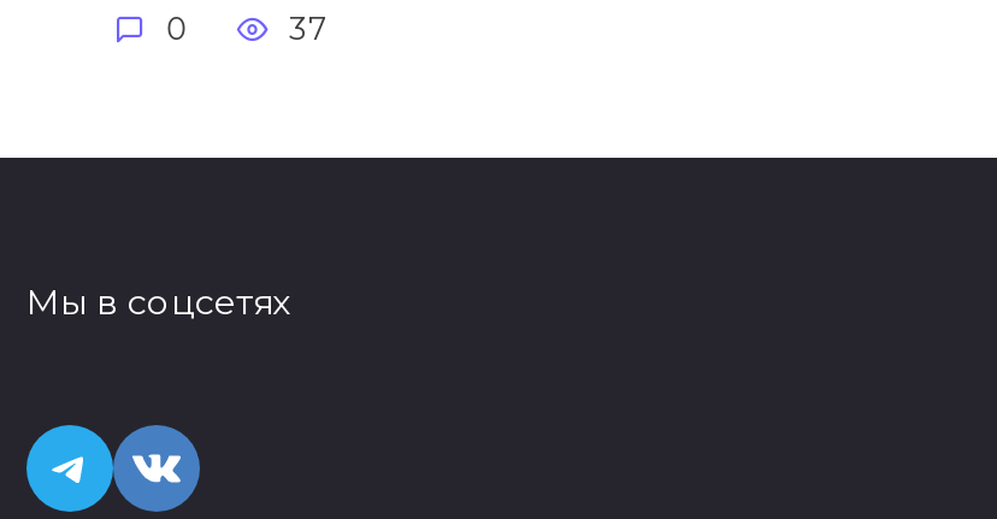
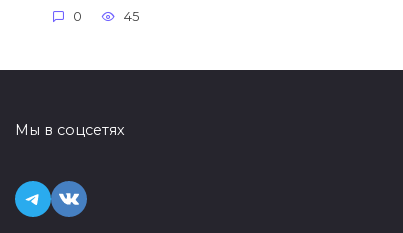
- 37
+ 45
